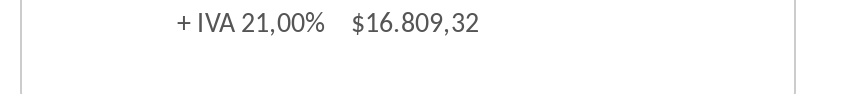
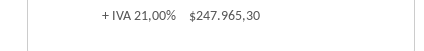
- + IVA 21,00% $16.809,32
+ + IVA 21,00% $247.965,30
